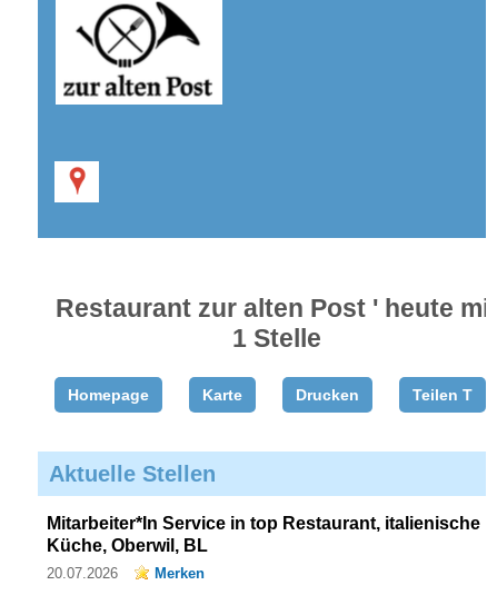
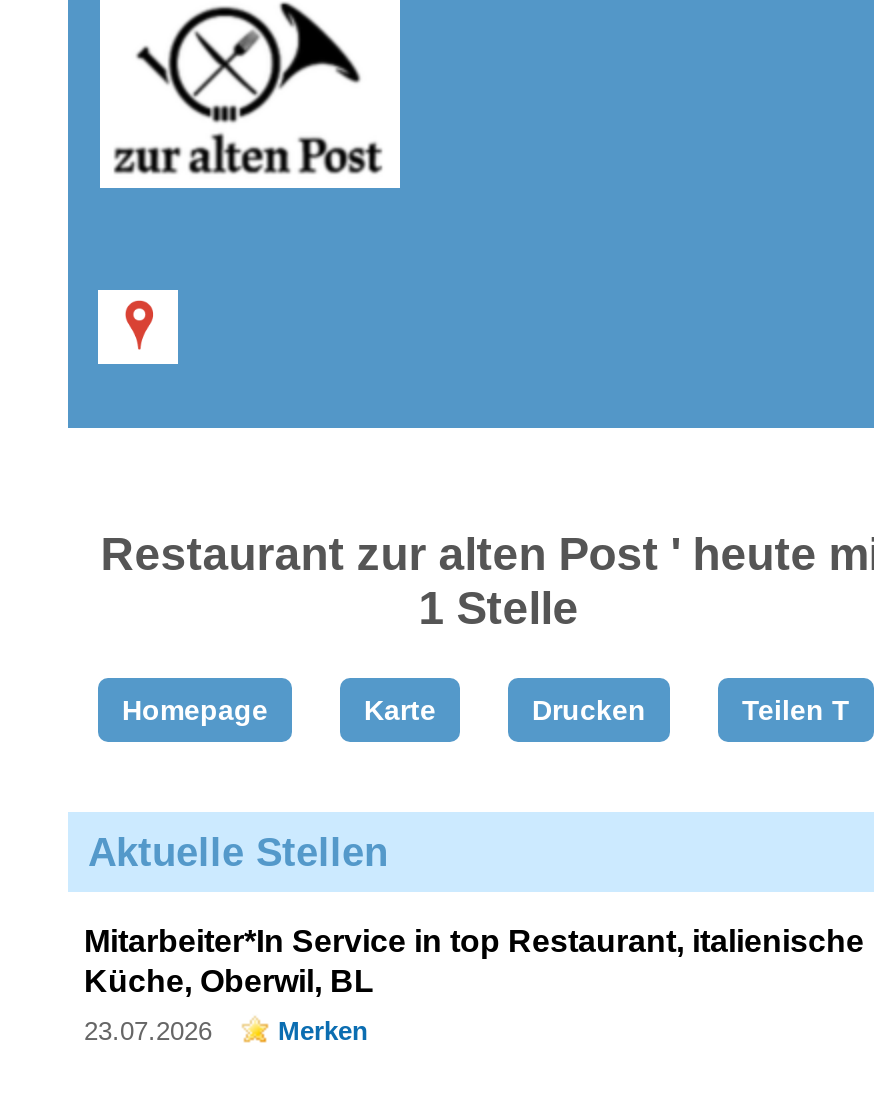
- 20.07.2026 Merken
+ 23.07.2026 Merken
